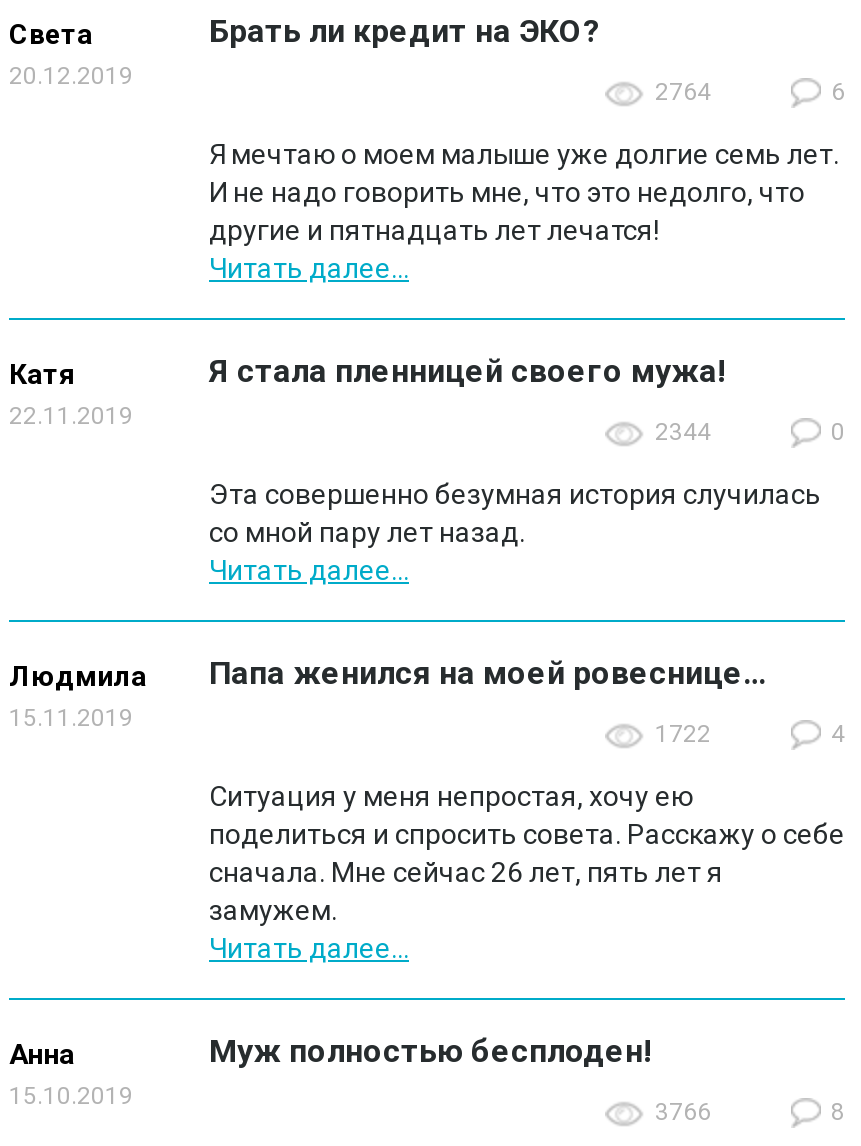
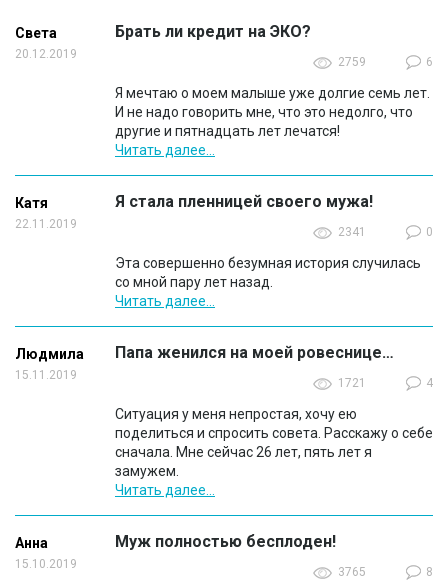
- 2764
+ 2759

- 2344
+ 2341

- 1722
+ 1721

- 3766
+ 3765
